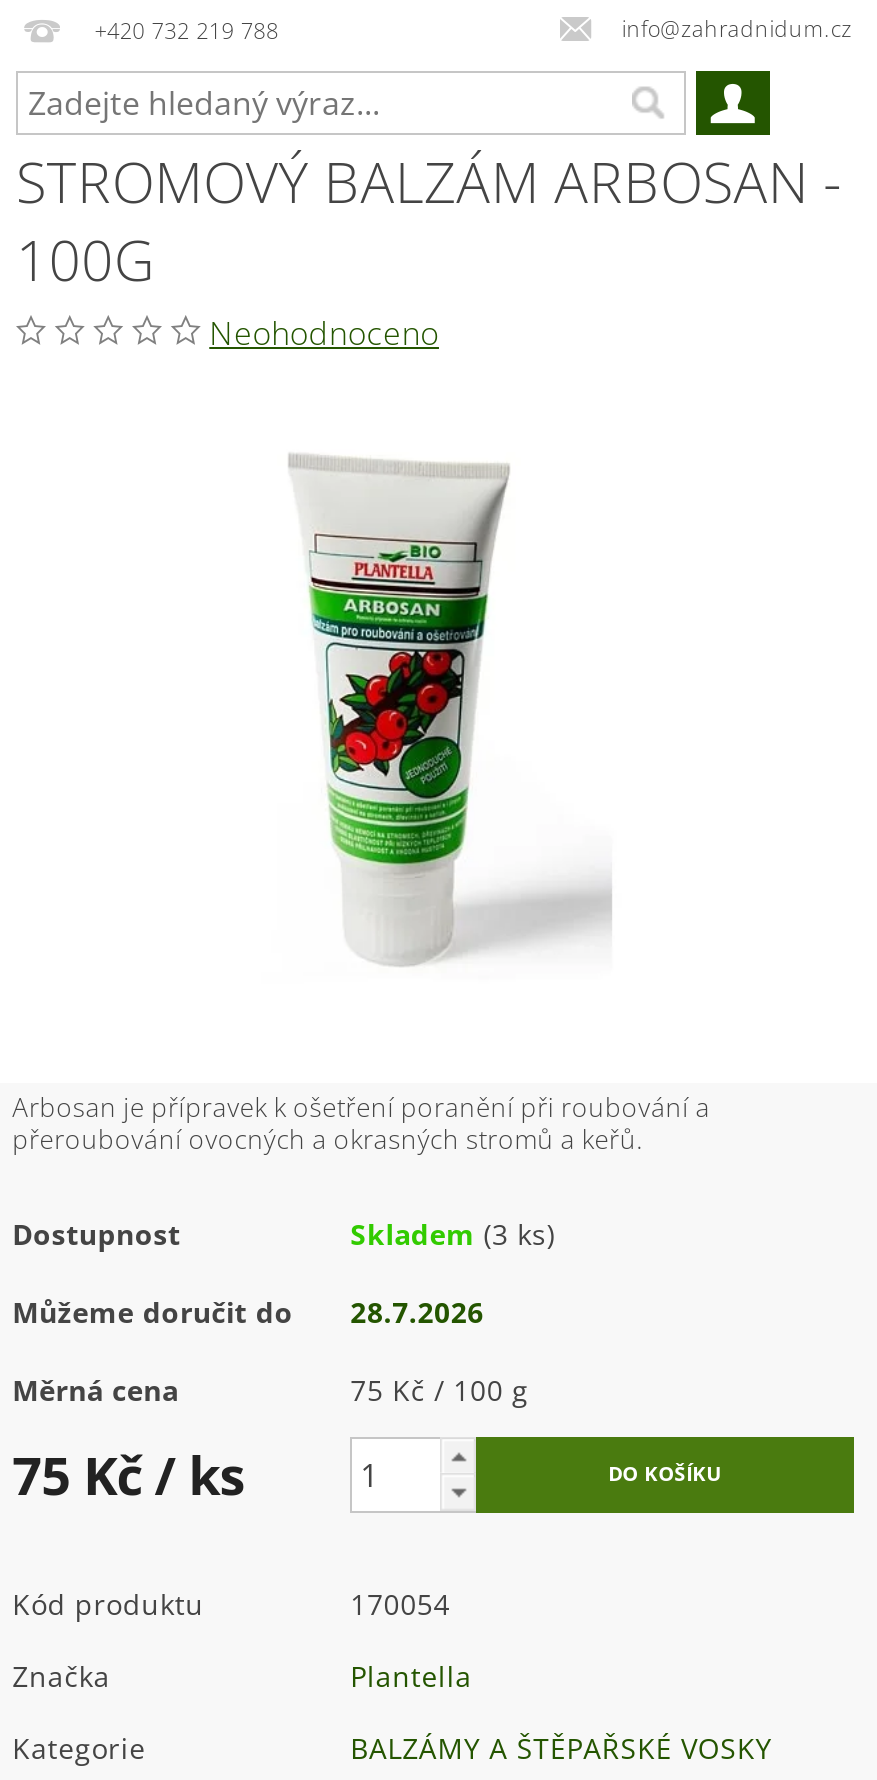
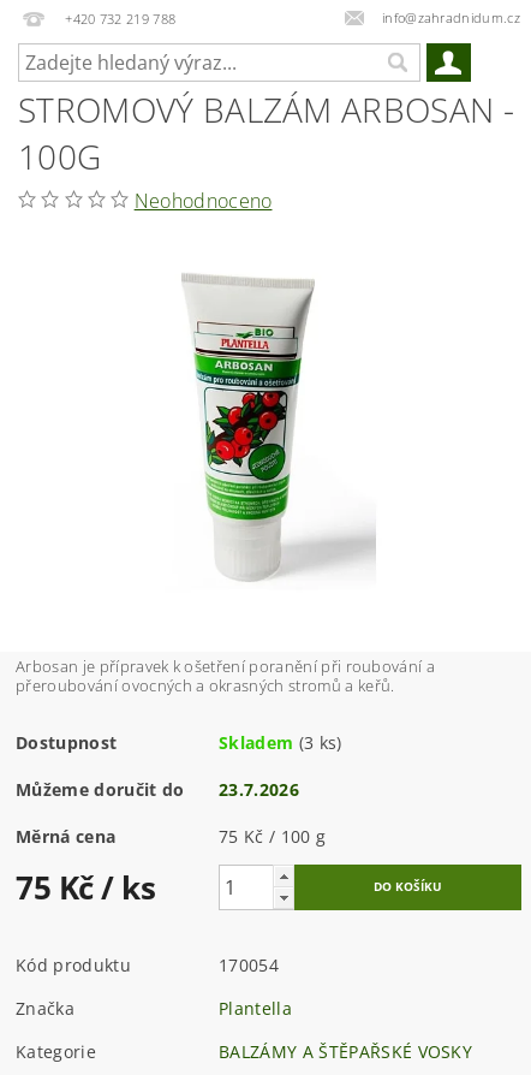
- Můžeme doručit do 28.7.2026
+ Můžeme doručit do 23.7.2026
